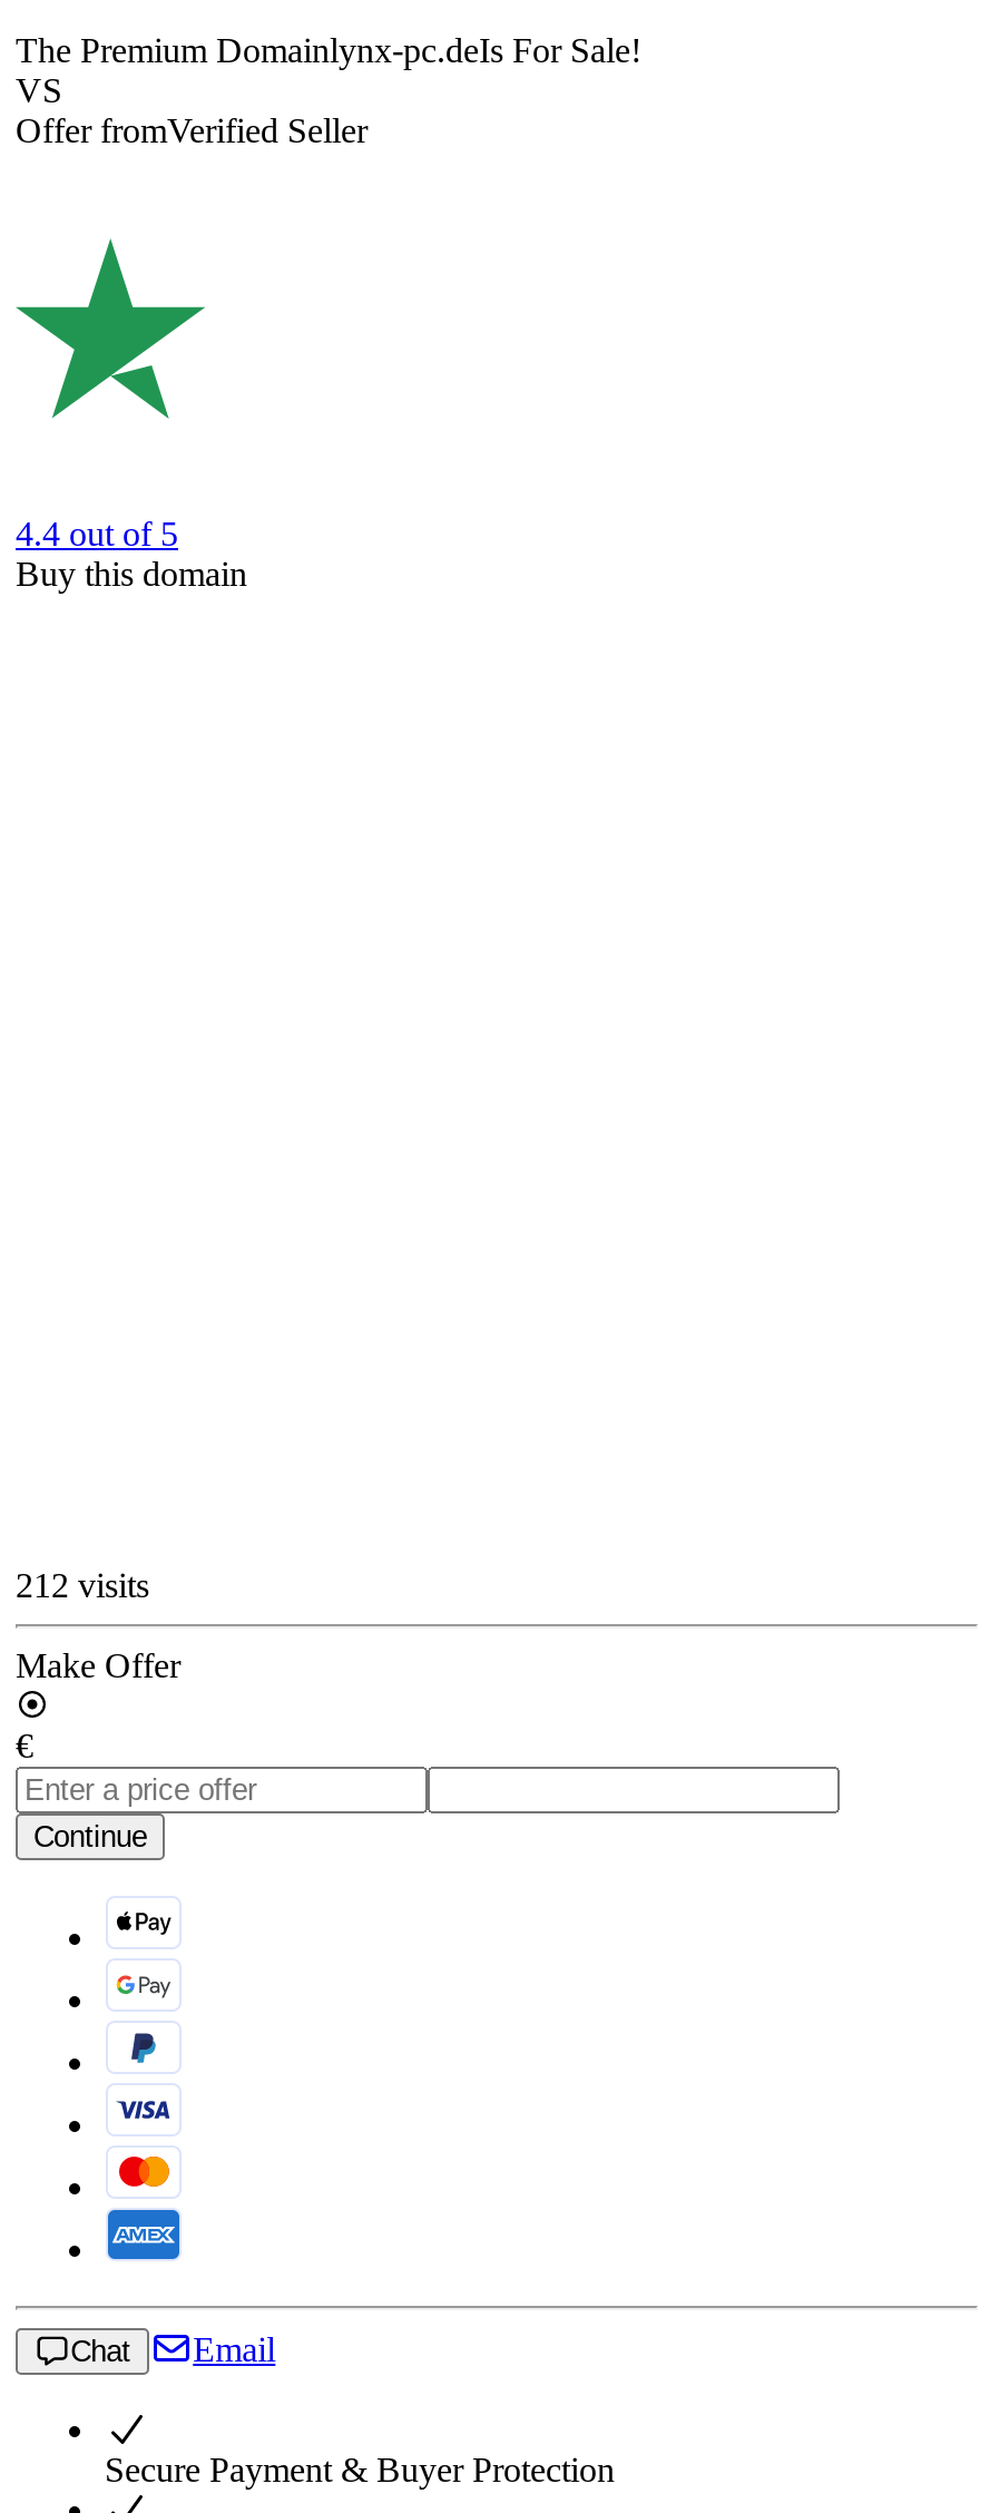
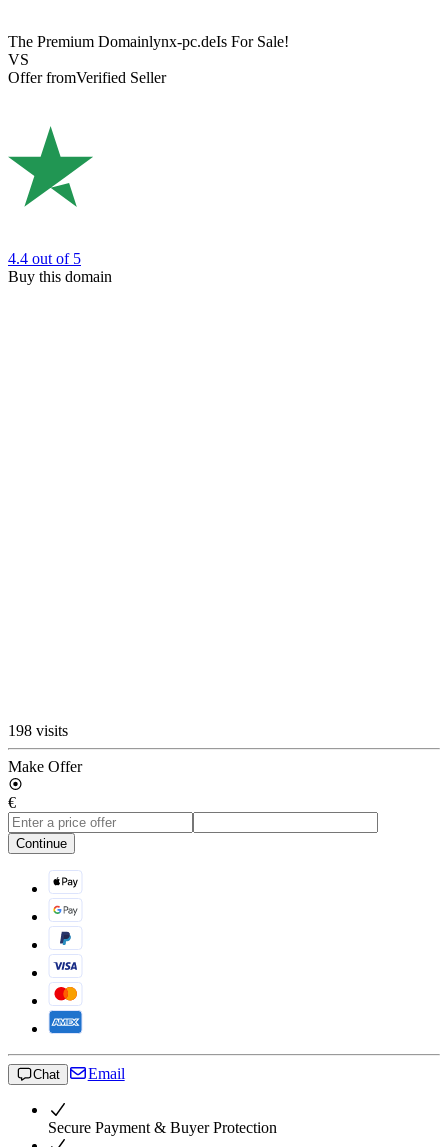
- 212 visits
+ 198 visits
